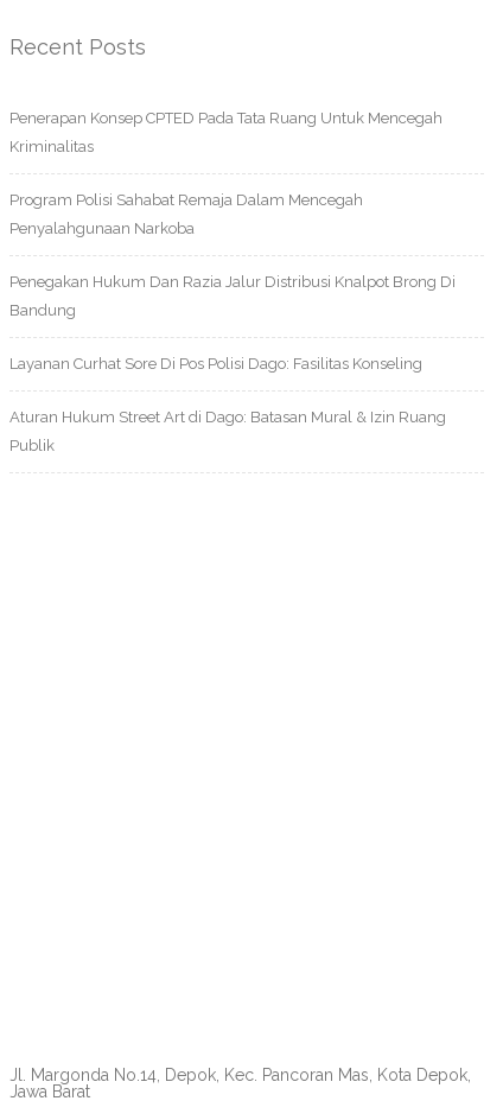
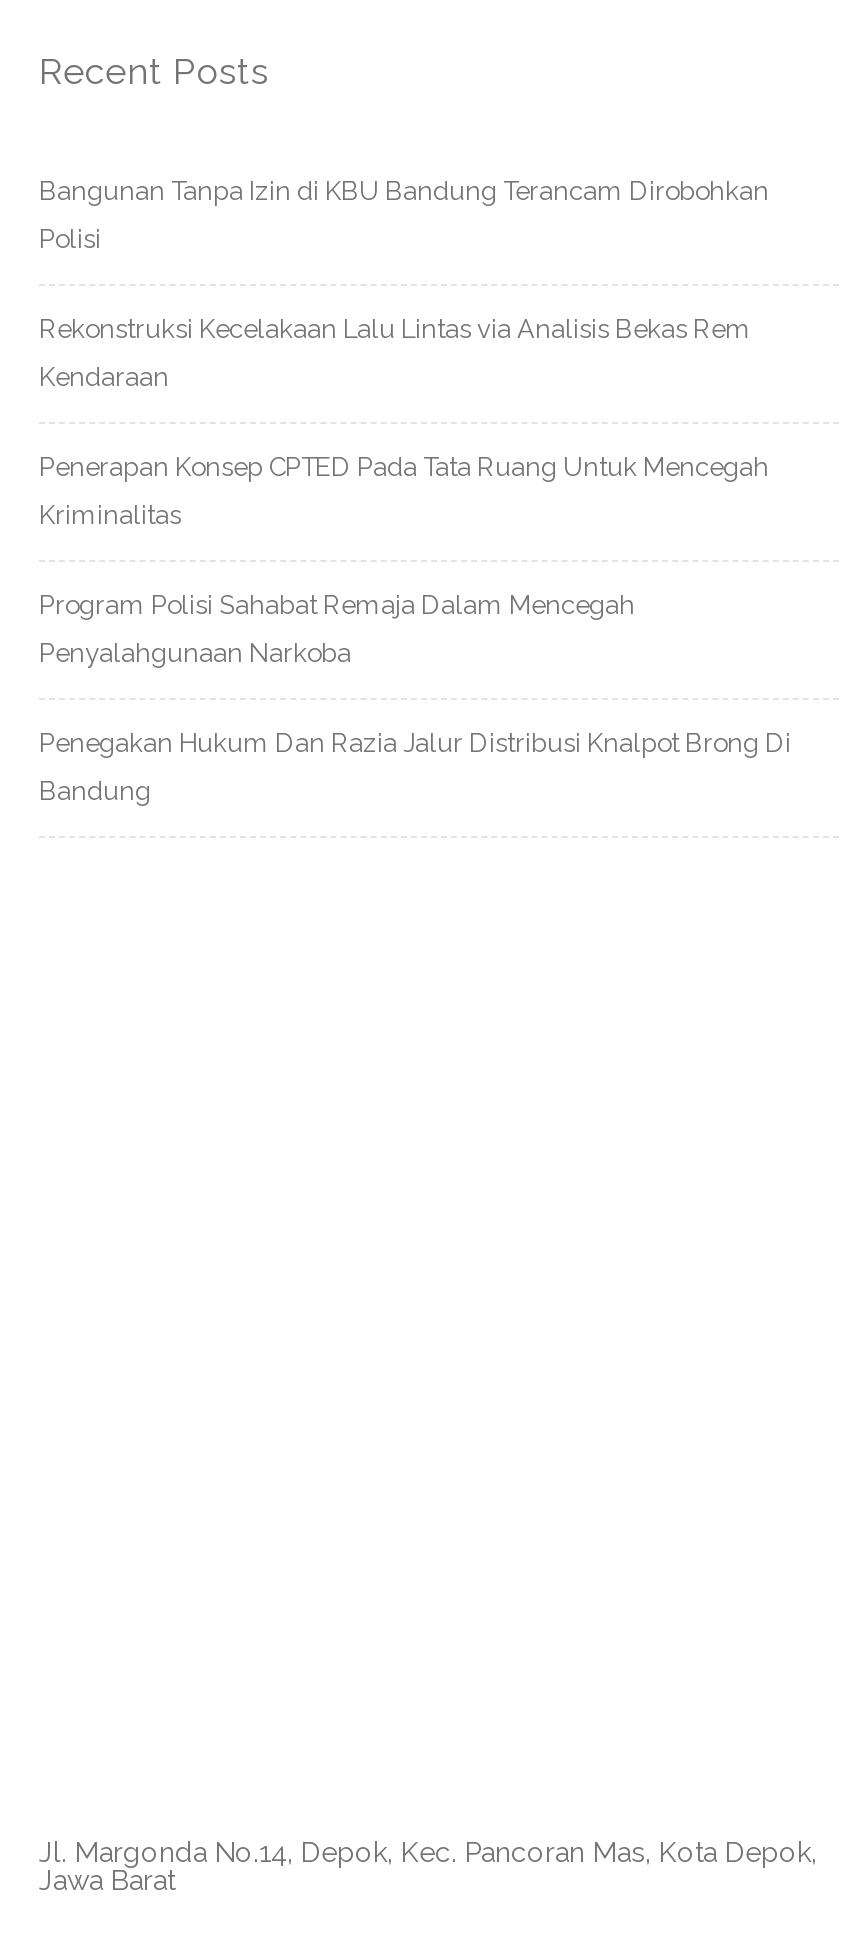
+ Bangunan Tanpa Izin di KBU Bandung Terancam Dirobohkan
+ Polisi
+ Rekonstruksi Kecelakaan Lalu Lintas via Analisis Bekas Rem
+ Kendaraan

moved down: Penerapan Konsep CPTED Pada Tata Ruang Untuk Mencegah | Kriminalitas | Program Polisi Sahabat Remaja Dalam Mencegah | Penyalahgunaan Narkoba | Penegakan Hukum Dan Razia Jalur Distribusi Knalpot Brong Di | Bandung

- Layanan Curhat Sore Di Pos Polisi Dago: Fasilitas Konseling
- Aturan Hukum Street Art di Dago: Batasan Mural & Izin Ruang
- Publik
